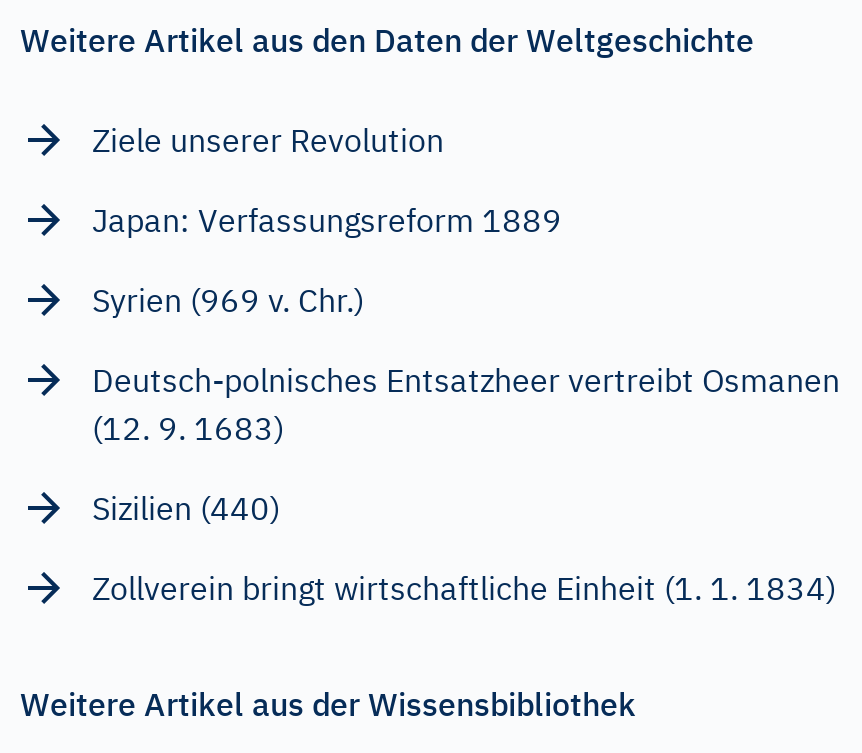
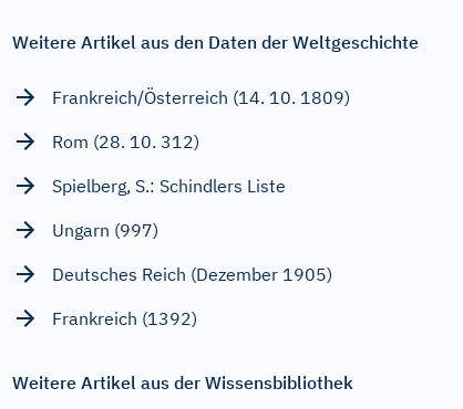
- Ziele unserer Revolution
+ Frankreich/Österreich (14. 10. 1809)

- Japan: Verfassungsreform 1889
+ Rom (28. 10. 312)

- Syrien (969 v. Chr.)
+ Spielberg, S.: Schindlers Liste

- Deutsch-polnisches Entsatzheer vertreibt Osmanen
- (12. 9. 1683)
+ Ungarn (997)

- Sizilien (440)
+ Deutsches Reich (Dezember 1905)

- Zollverein bringt wirtschaftliche Einheit (1. 1. 1834)
+ Frankreich (1392)
